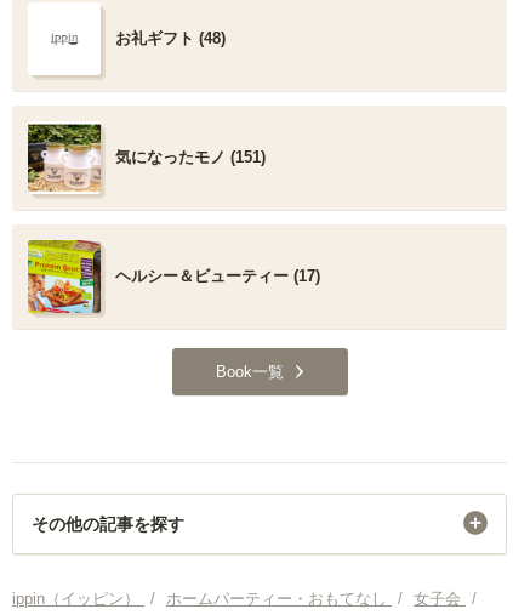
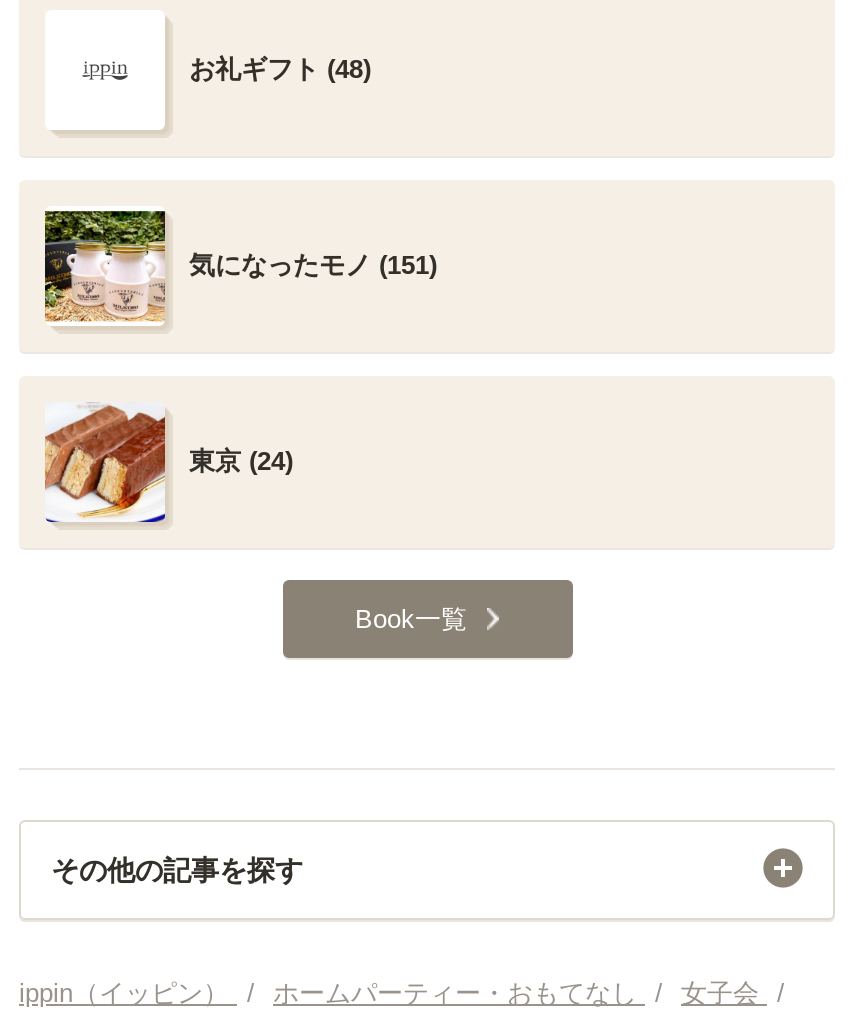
- [image]
- ヘルシー＆ビューティー (17)
+ [image]
+ 東京 (24)
